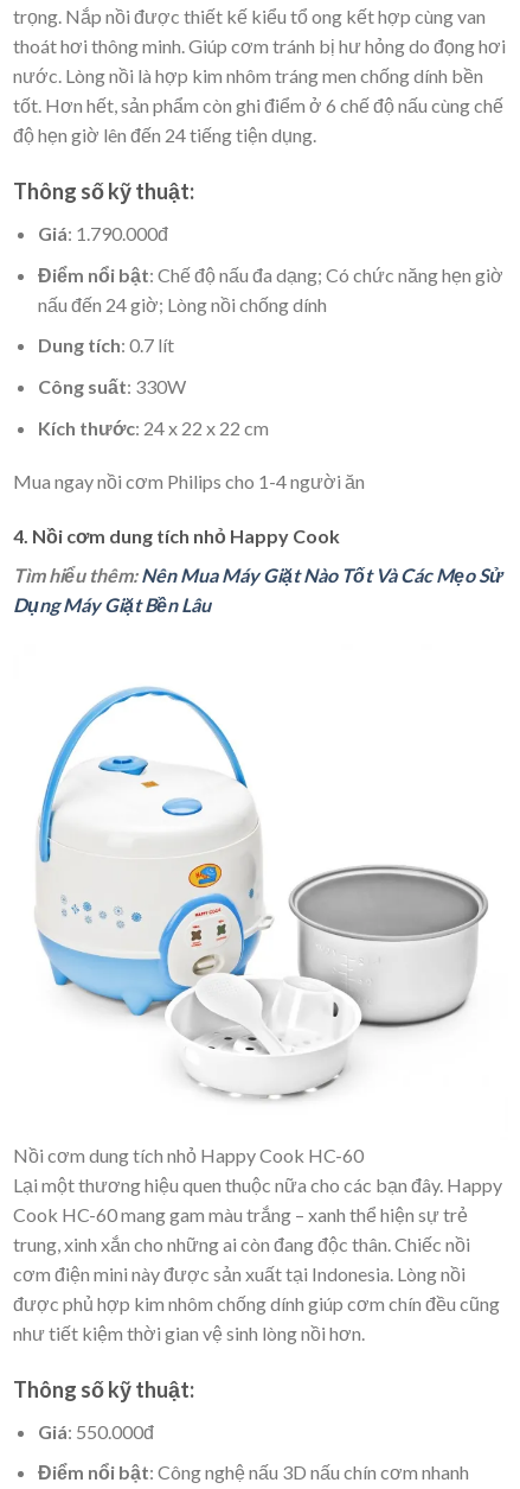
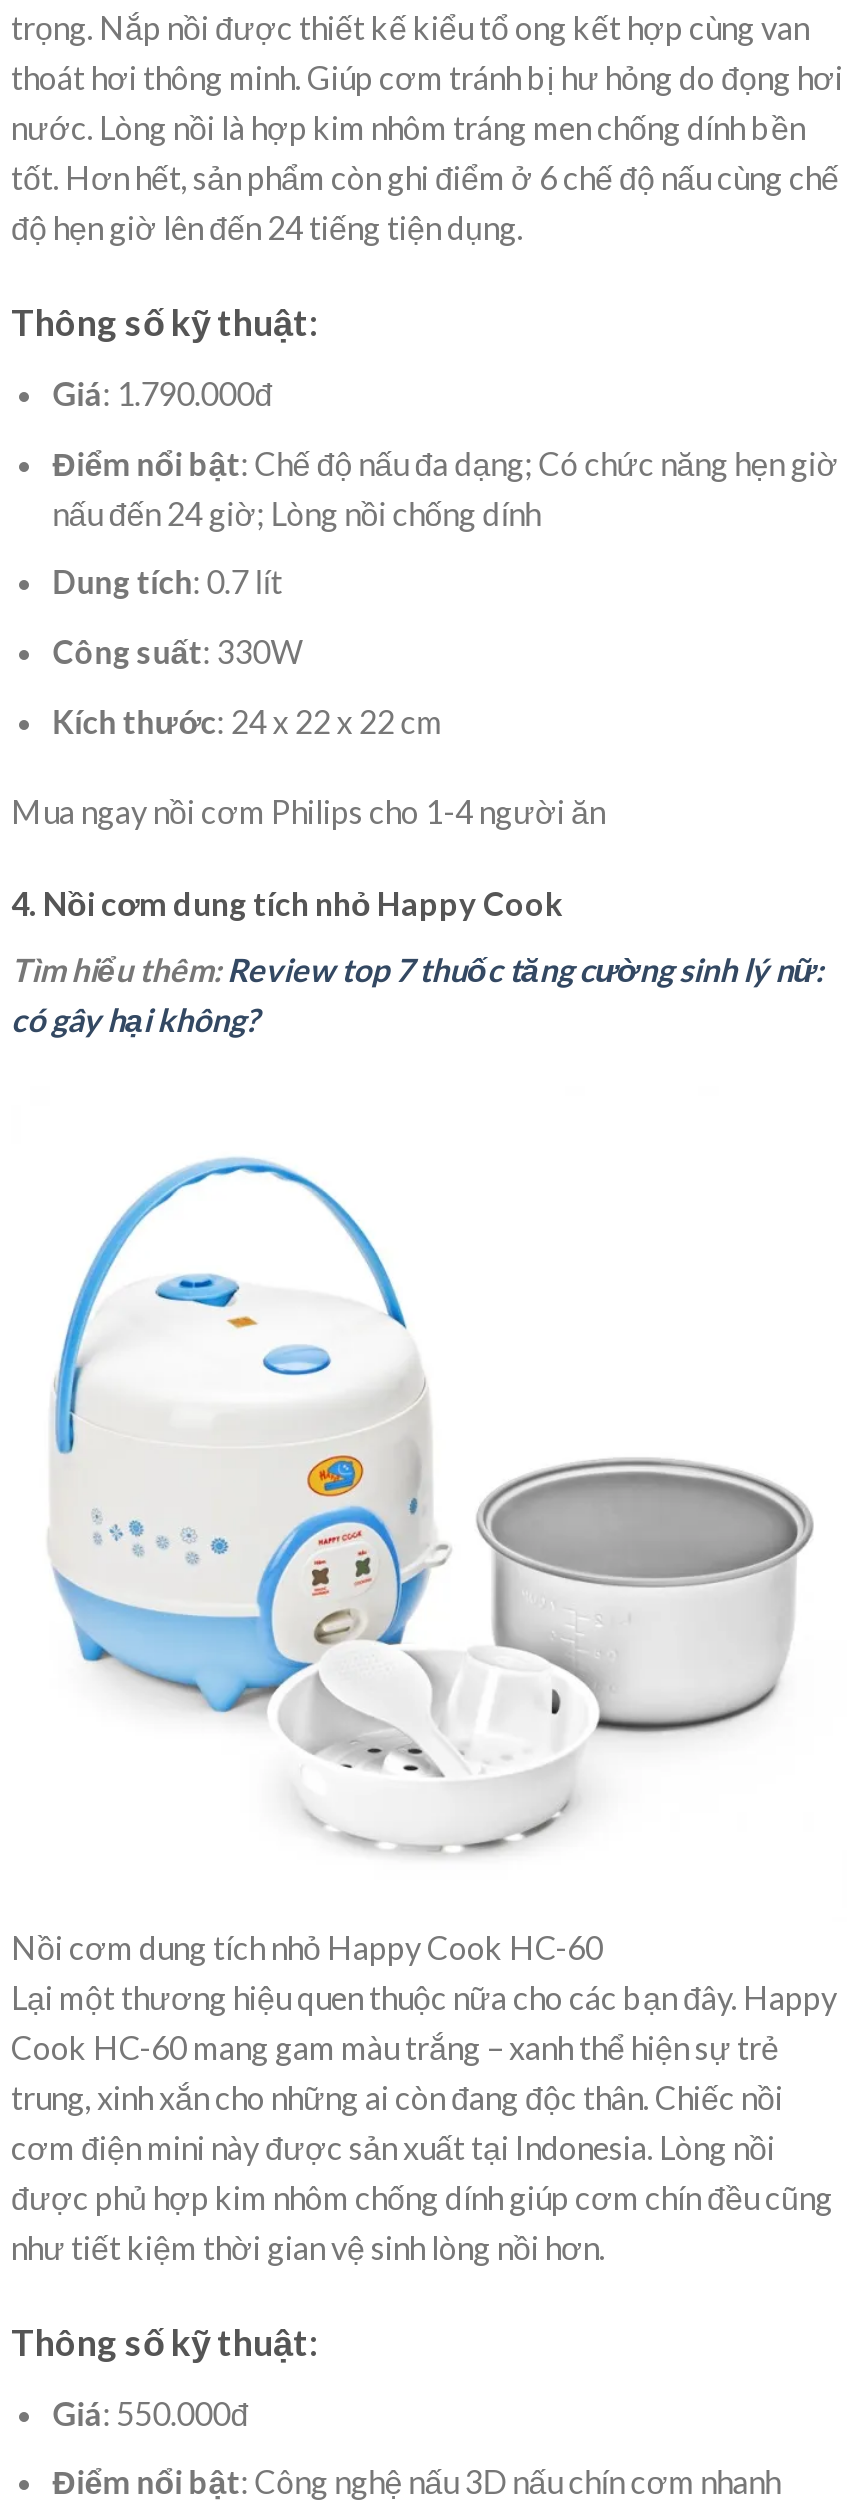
- Tìm hiểu thêm: Nên Mua Máy Giặt Nào Tốt Và Các Mẹo Sử
- Dụng Máy Giặt Bền Lâu
+ Tìm hiểu thêm: Review top 7 thuốc tăng cường sinh lý nữ:
+ có gây hại không?
